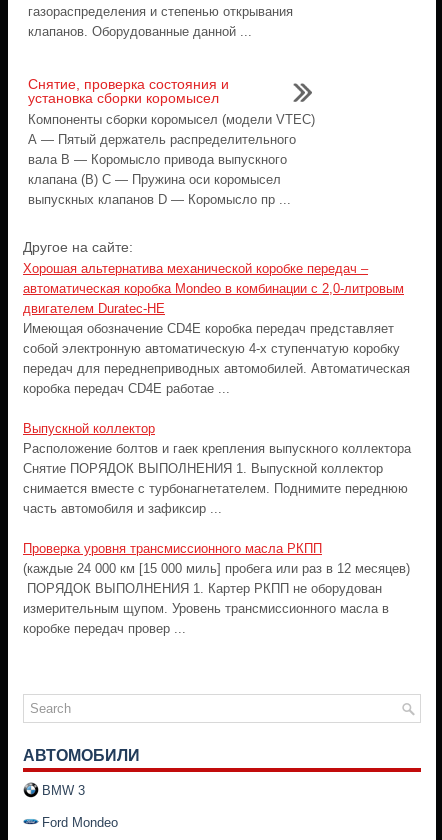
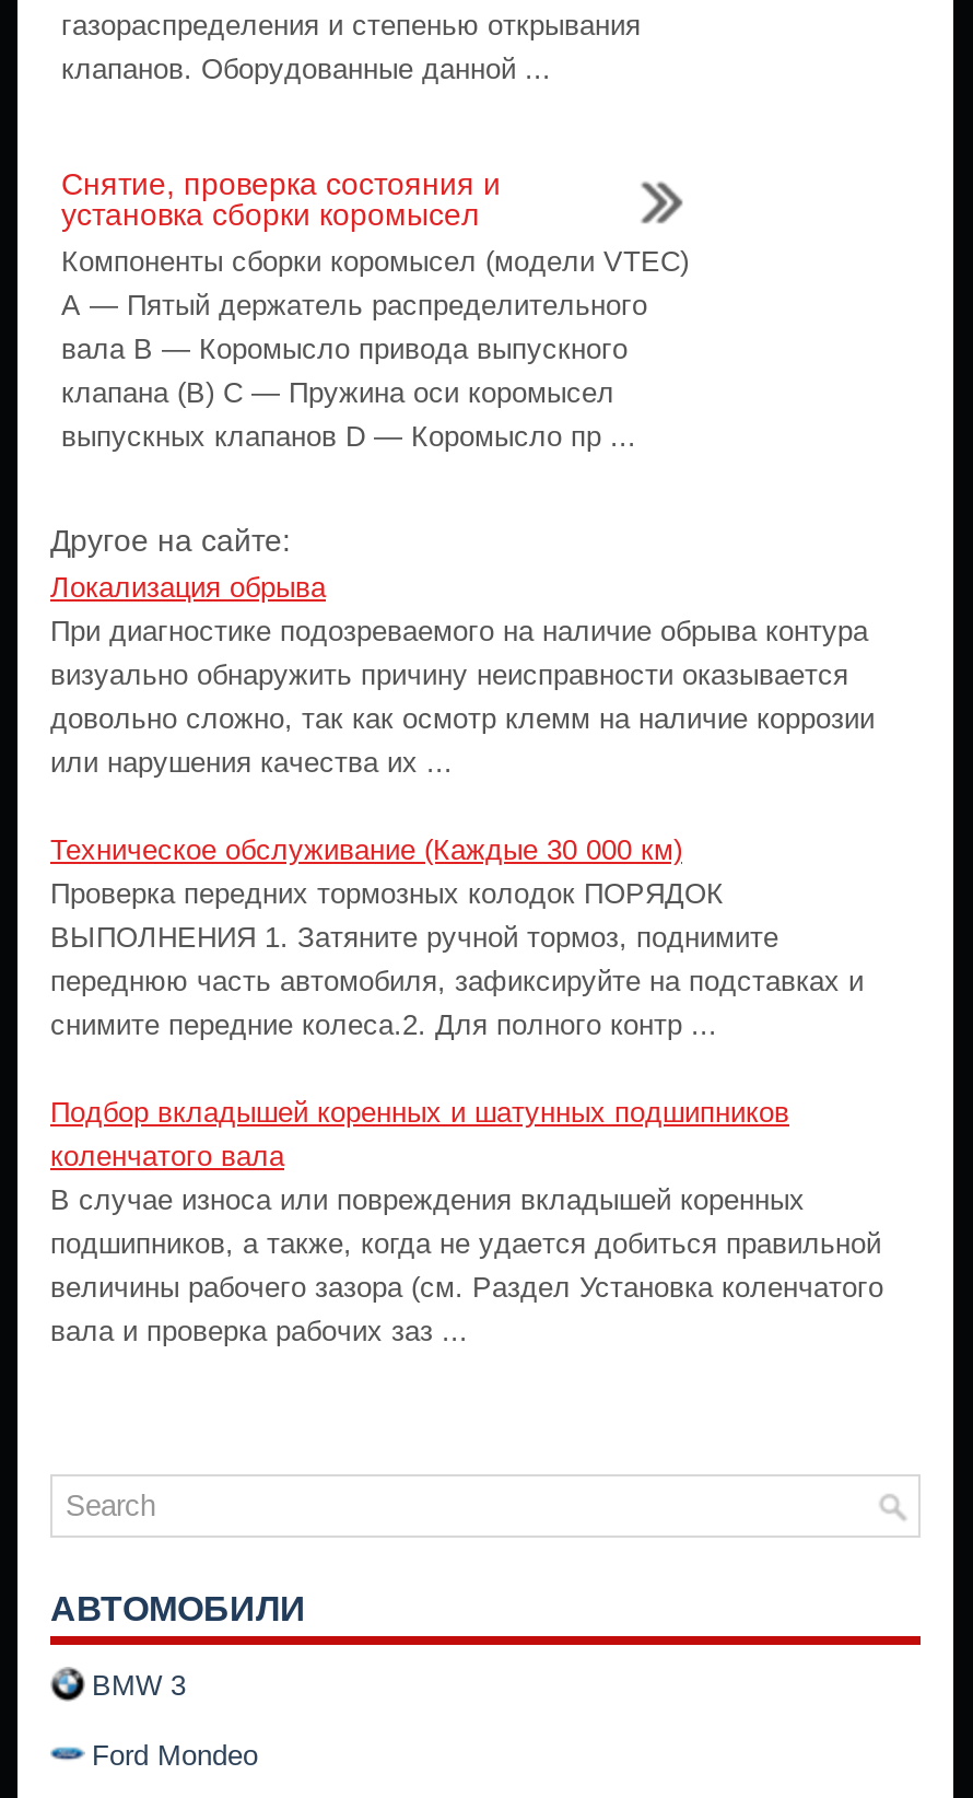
- Хорошая альтернатива механической коробке передач –
- автоматическая коробка Mondeo в комбинации с 2,0-литровым
- двигателем Duratec-HE
- Имеющая обозначение CD4E коробка передач представляет
- собой электронную автоматическую 4-х ступенчатую коробку
- передач для переднеприводных автомобилей. Автоматическая
- коробка передач CD4E работае ...
+ Локализация обрыва
+ При диагностике подозреваемого на наличие обрыва контура
+ визуально обнаружить причину неисправности оказывается
+ довольно сложно, так как осмотр клемм на наличие коррозии
+ или нарушения качества их ...

- Выпускной коллектор
- Расположение болтов и гаек крепления выпускного коллектора
- Снятие ПОРЯДОК ВЫПОЛНЕНИЯ 1. Выпускной коллектор
- снимается вместе с турбонагнетателем. Поднимите переднюю
- часть автомобиля и зафиксир ...
+ Техническое обслуживание (Каждые 30 000 км)
+ Проверка передних тормозных колодок ПОРЯДОК
+ ВЫПОЛНЕНИЯ 1. Затяните ручной тормоз, поднимите
+ переднюю часть автомобиля, зафиксируйте на подставках и
+ снимите передние колеса.2. Для полного контр ...

- Проверка уровня трансмиссионного масла РКПП
- (каждые 24 000 км [15 000 миль] пробега или раз в 12 месяцев)
- ПОРЯДОК ВЫПОЛНЕНИЯ 1. Картер РКПП не оборудован
- измерительным щупом. Уровень трансмиссионного масла в
- коробке передач провер ...
+ Подбор вкладышей коренных и шатунных подшипников
+ коленчатого вала
+ В случае износа или повреждения вкладышей коренных
+ подшипников, а также, когда не удается добиться правильной
+ величины рабочего зазора (см. Раздел Установка коленчатого
+ вала и проверка рабочих заз ...
